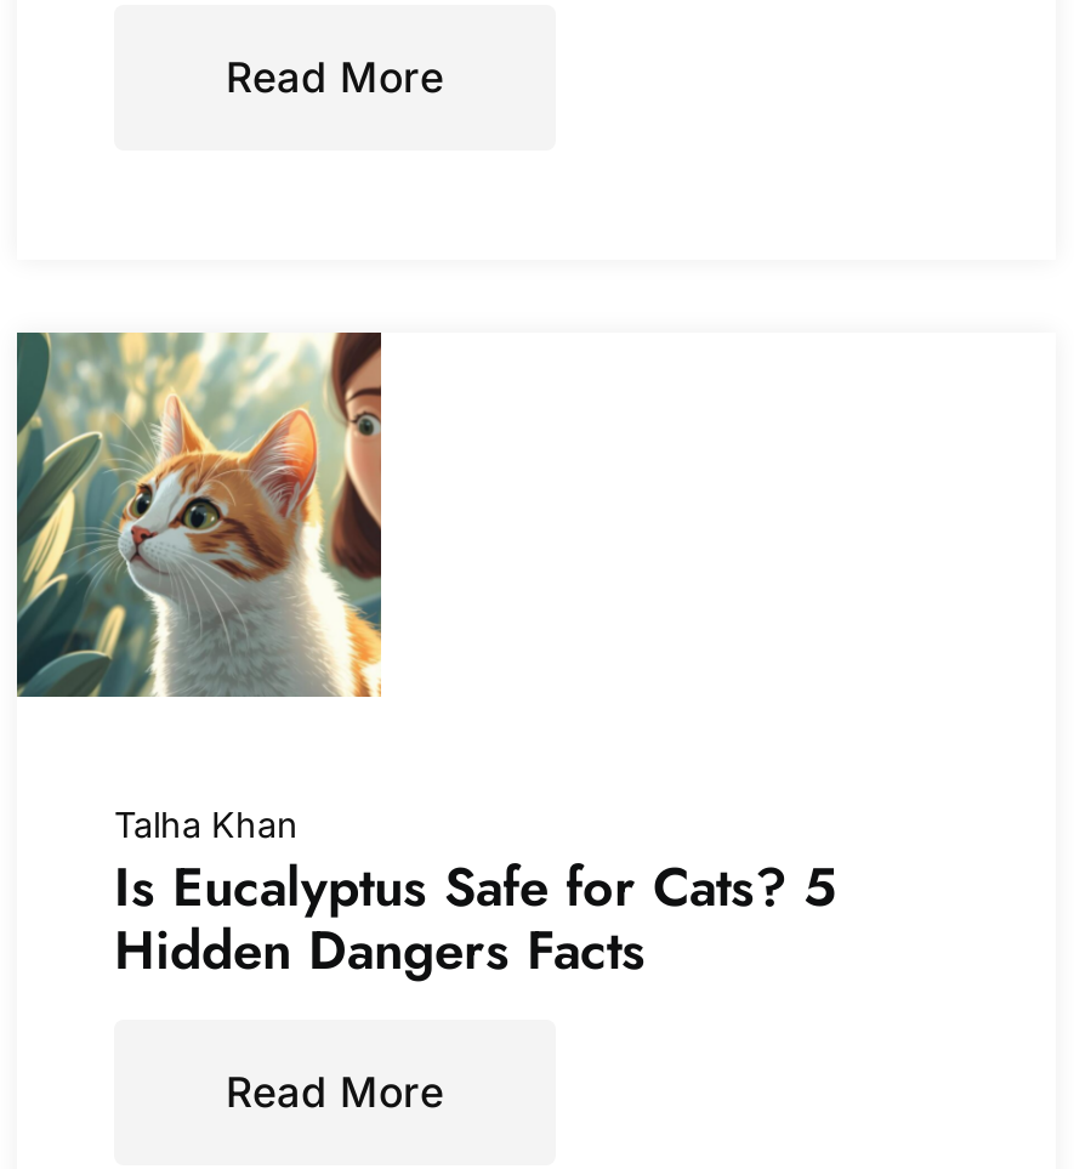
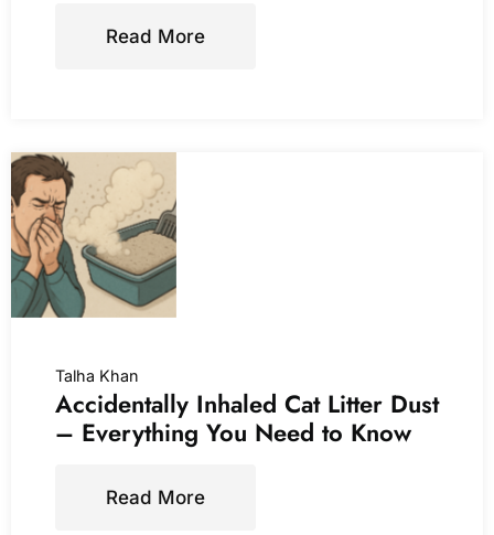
- [image]
+ [image]

- Is Eucalyptus Safe for Cats? 5
- Hidden Dangers Facts
+ Accidentally Inhaled Cat Litter Dust
+ – Everything You Need to Know
